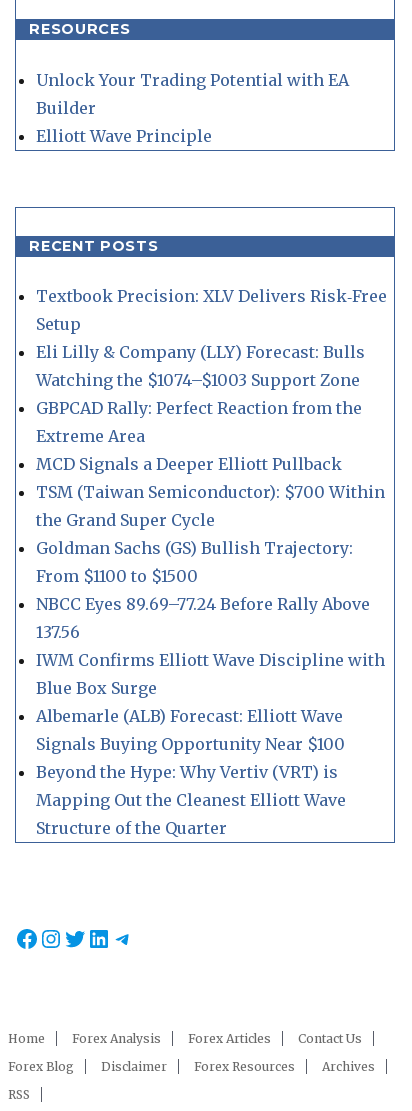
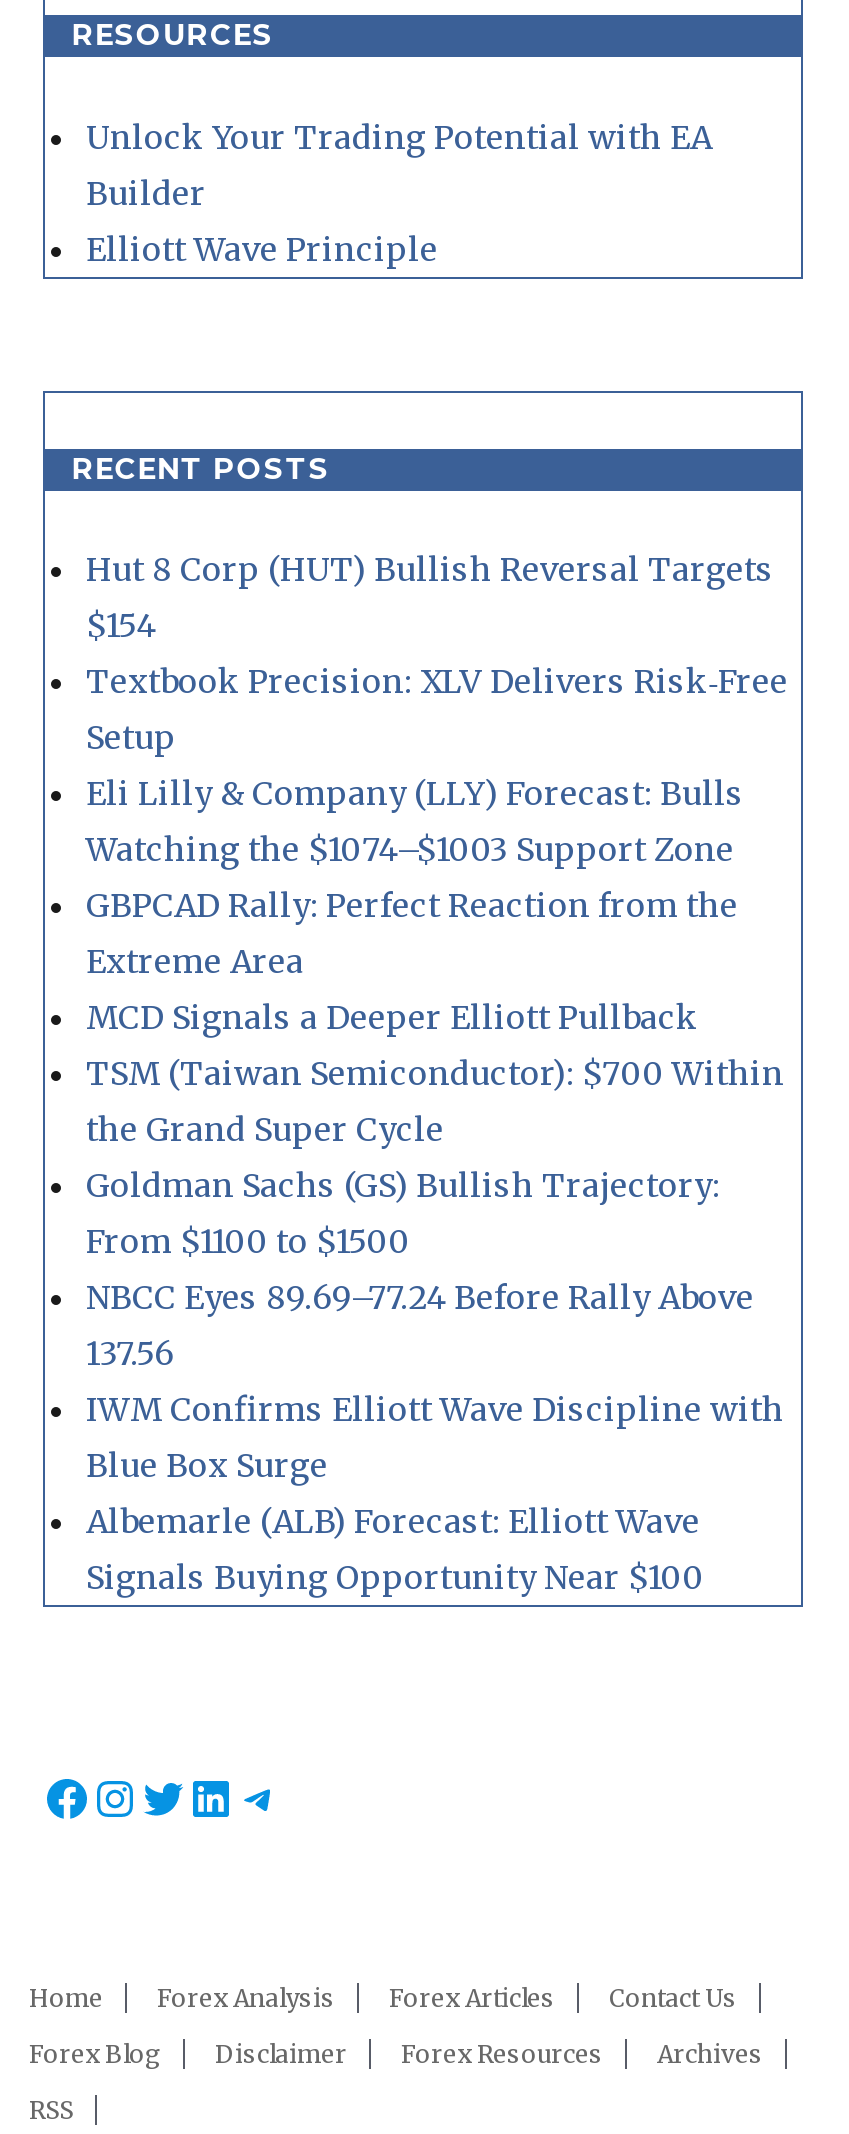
+ Hut 8 Corp (HUT) Bullish Reversal Targets
+ $154

moved down: Textbook Precision: XLV Delivers Risk‑Free | Setup | Eli Lilly & Company (LLY) Forecast: Bulls | ... | Albemarle (ALB) Forecast: Elliott Wave | Signals Buying Opportunity Near $100

- Beyond the Hype: Why Vertiv (VRT) is
- Mapping Out the Cleanest Elliott Wave
- Structure of the Quarter
